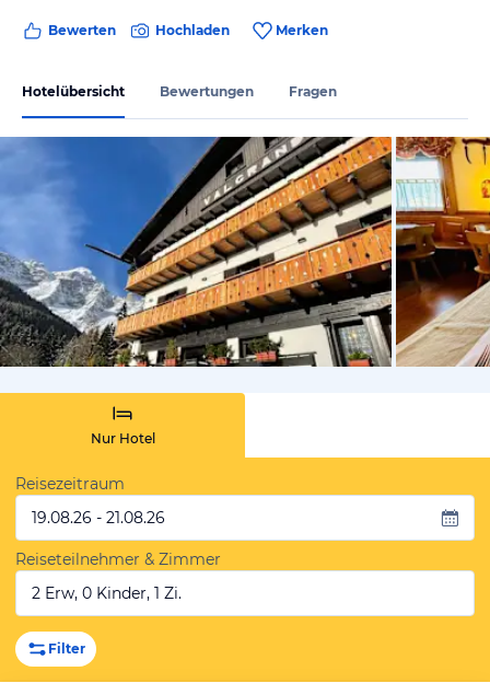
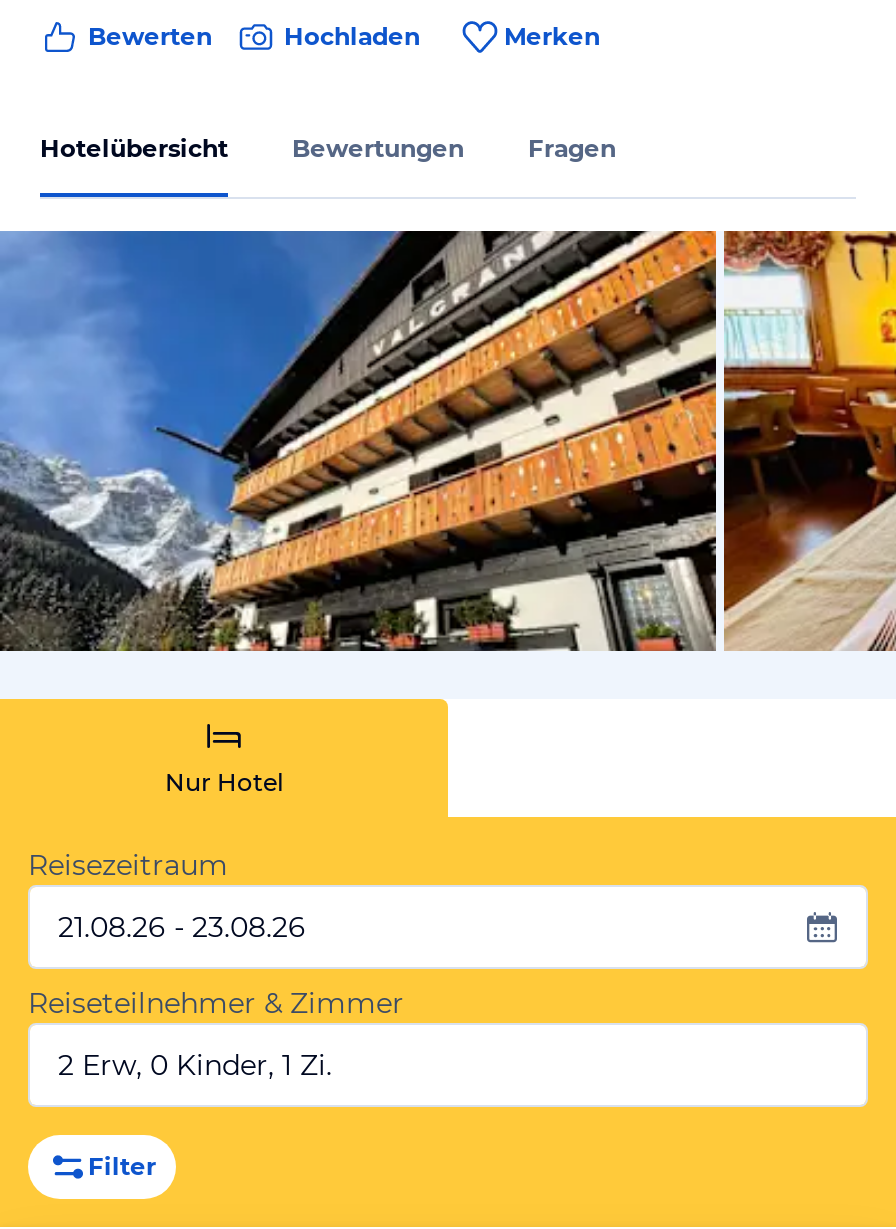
- 19.08.26 - 21.08.26
+ 21.08.26 - 23.08.26
